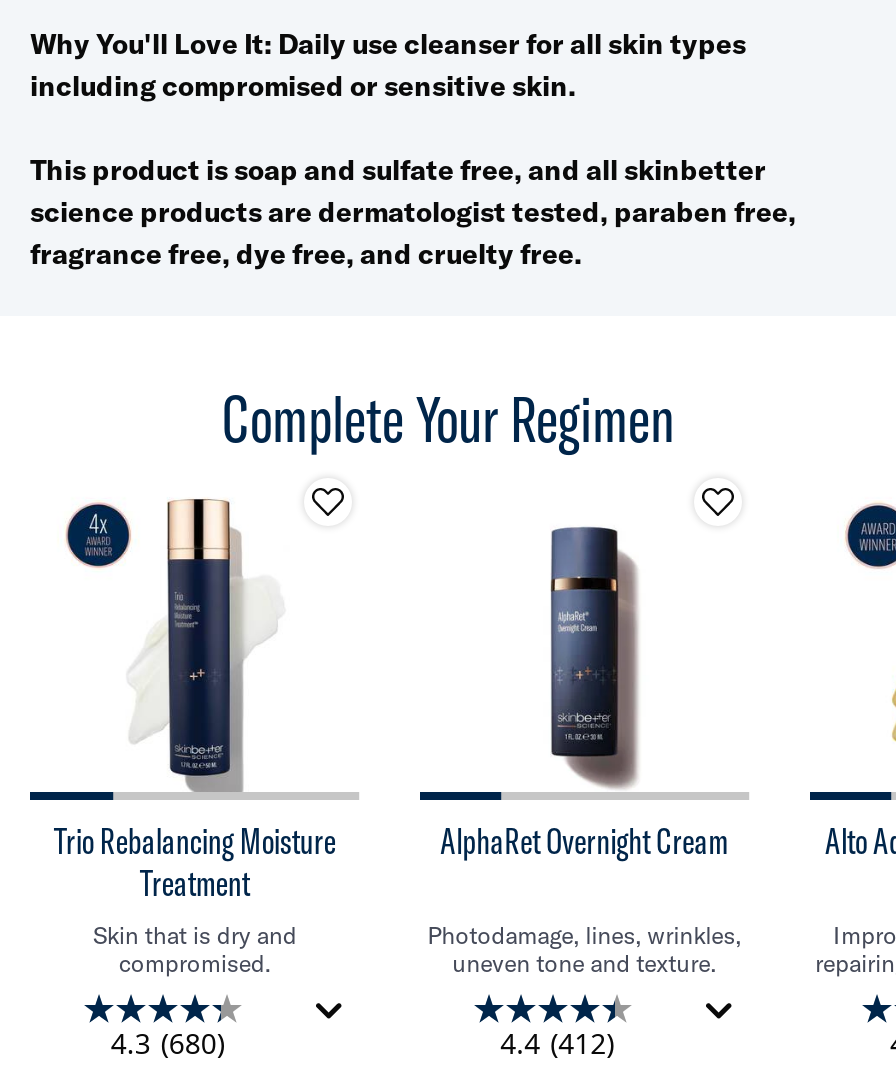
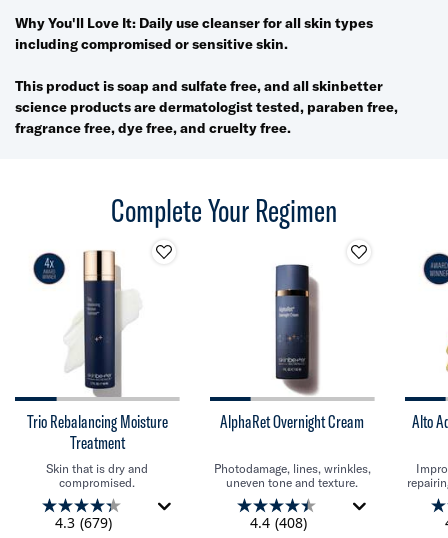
- 4.3 (680)
+ 4.3 (679)

- 4.4 (412)
+ 4.4 (408)
